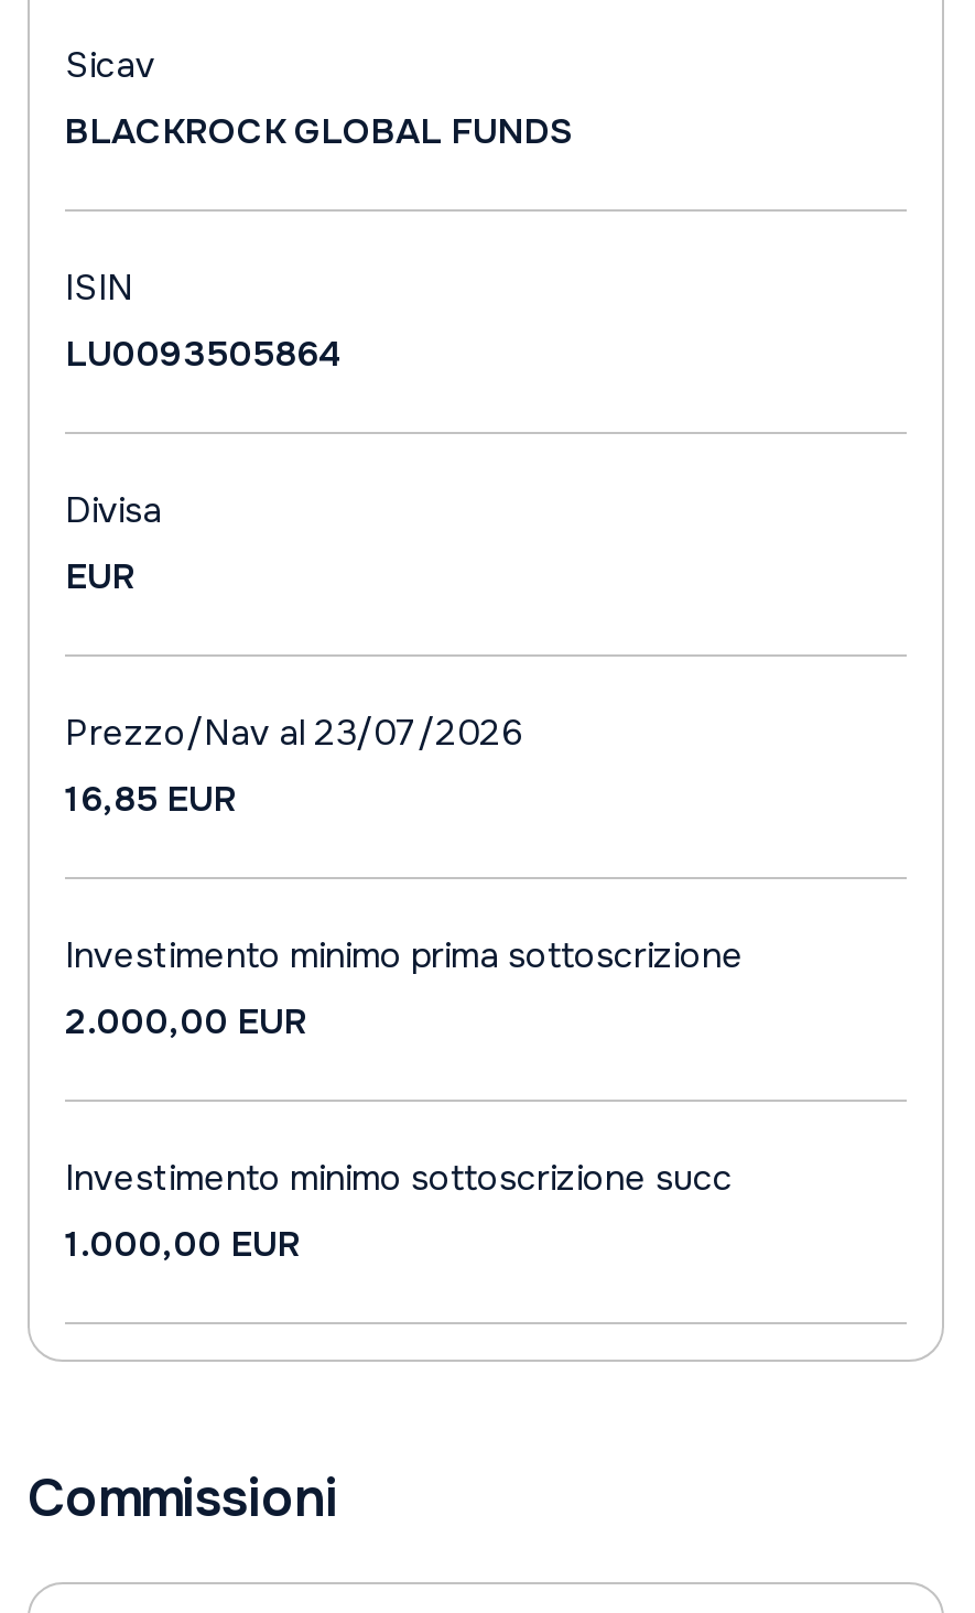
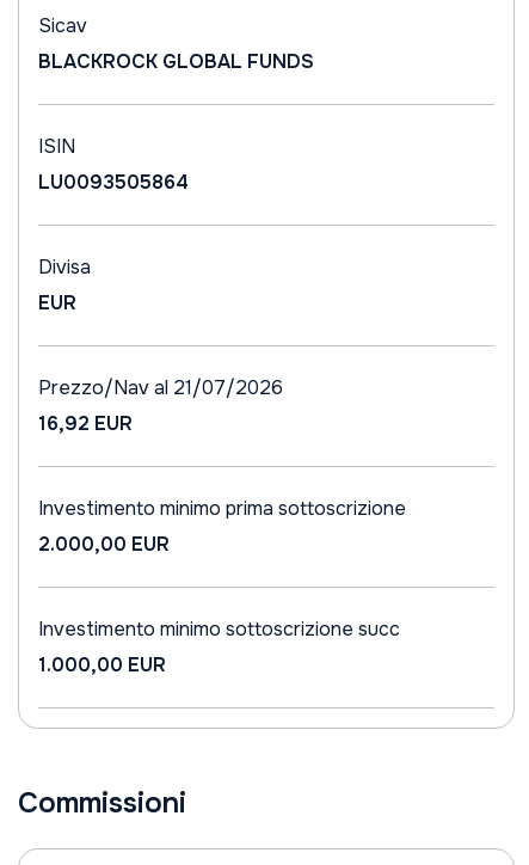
- Prezzo/Nav al 23/07/2026
+ Prezzo/Nav al 21/07/2026

- 16,85 EUR
+ 16,92 EUR
